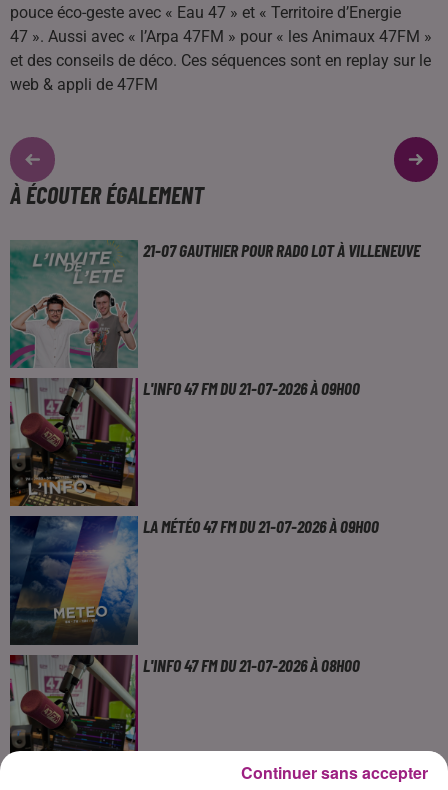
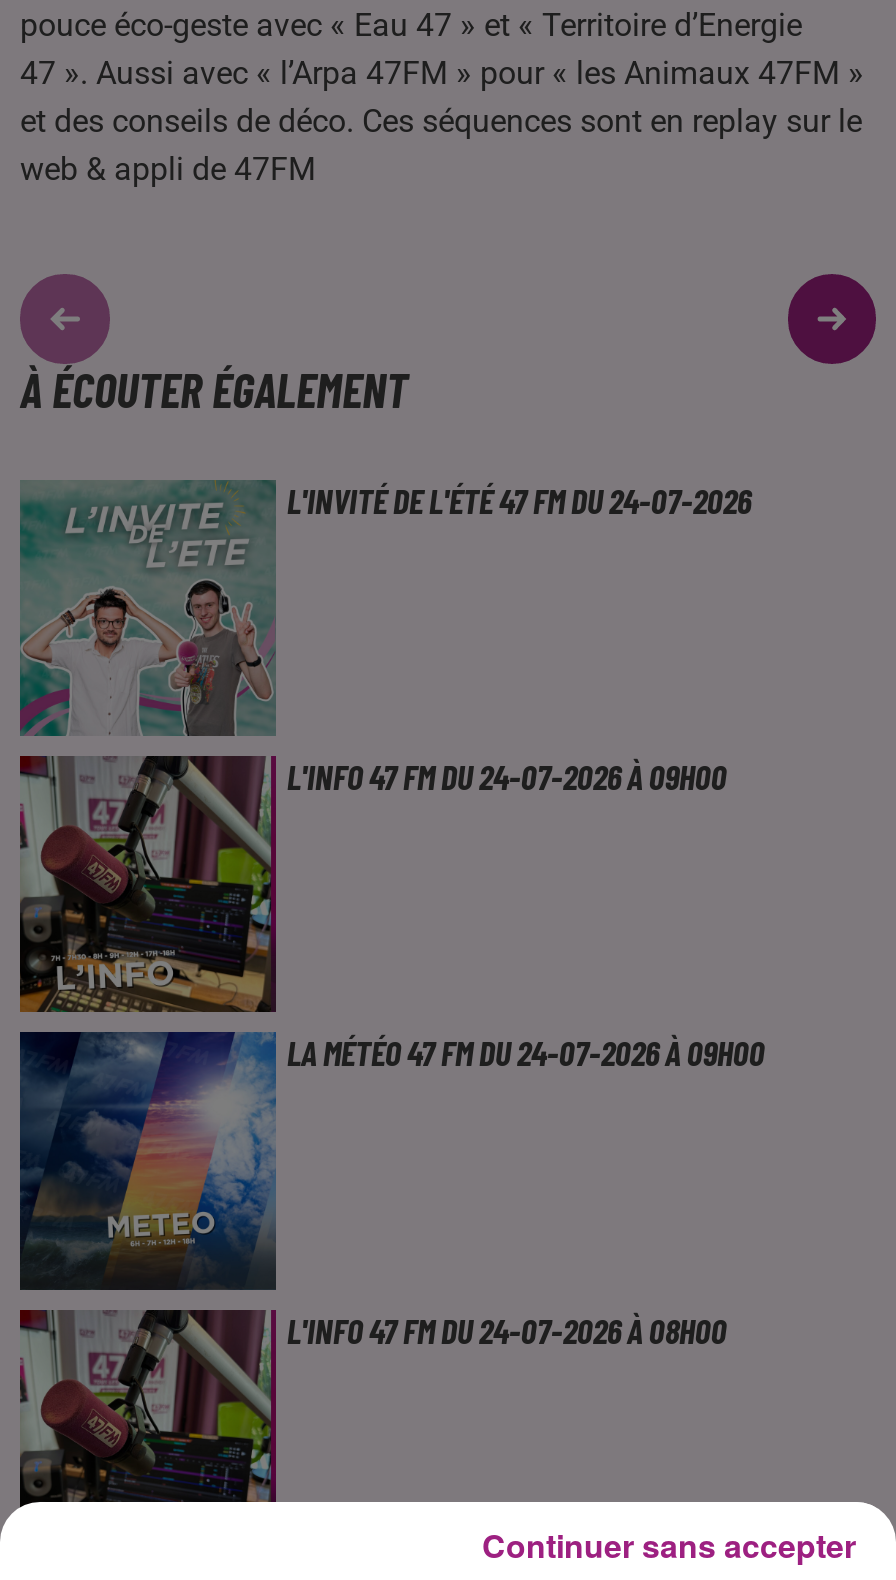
- 21-07 GAUTHIER POUR RADO LOT À VILLENEUVE
+ L'INVITÉ DE L'ÉTÉ 47 FM DU 24-07-2026

- L'INFO 47 FM DU 21-07-2026 À 09H00
+ L'INFO 47 FM DU 24-07-2026 À 09H00

- LA MÉTÉO 47 FM DU 21-07-2026 À 09H00
+ LA MÉTÉO 47 FM DU 24-07-2026 À 09H00

- L'INFO 47 FM DU 21-07-2026 À 08H00
+ L'INFO 47 FM DU 24-07-2026 À 08H00
